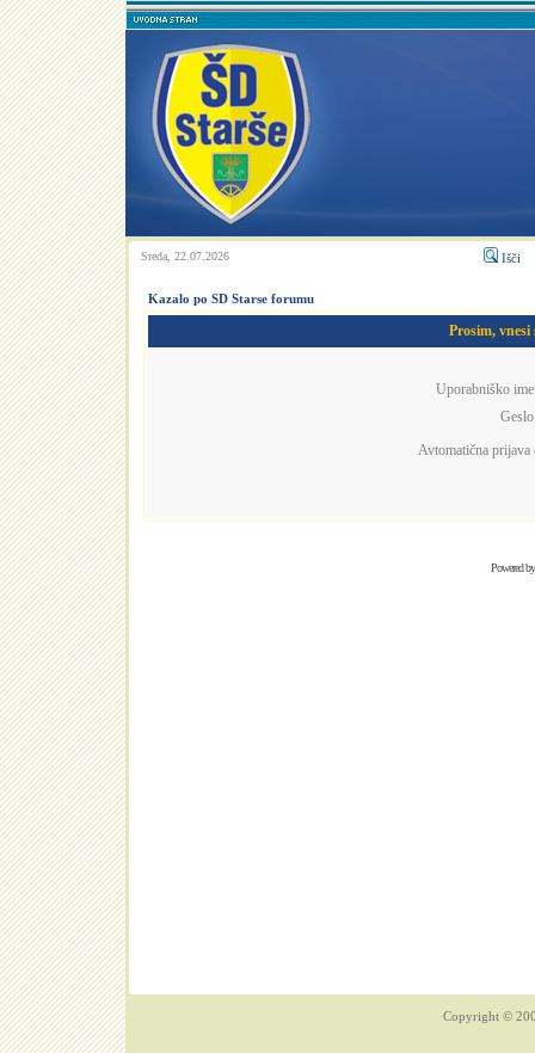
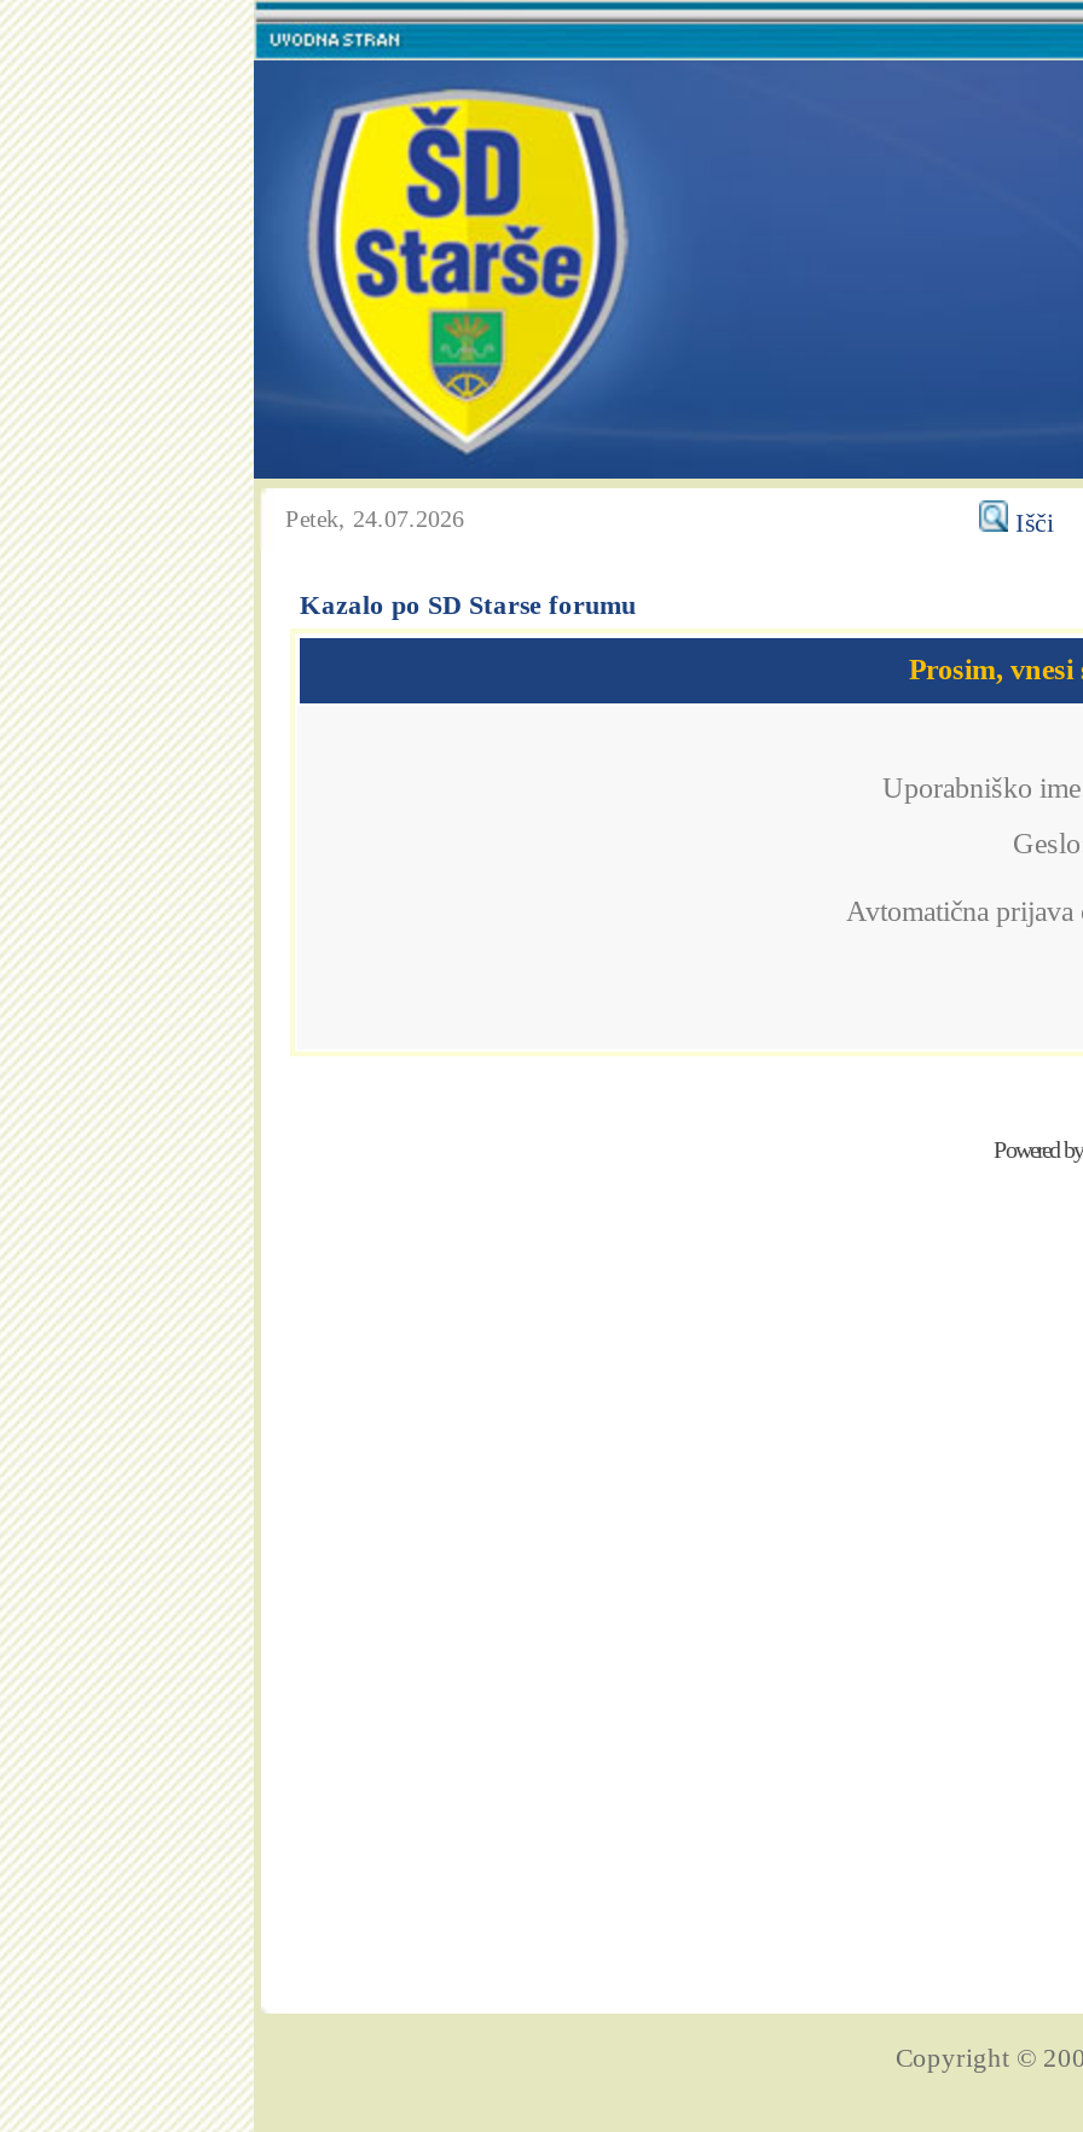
- Sreda, 22.07.2026
+ Petek, 24.07.2026
